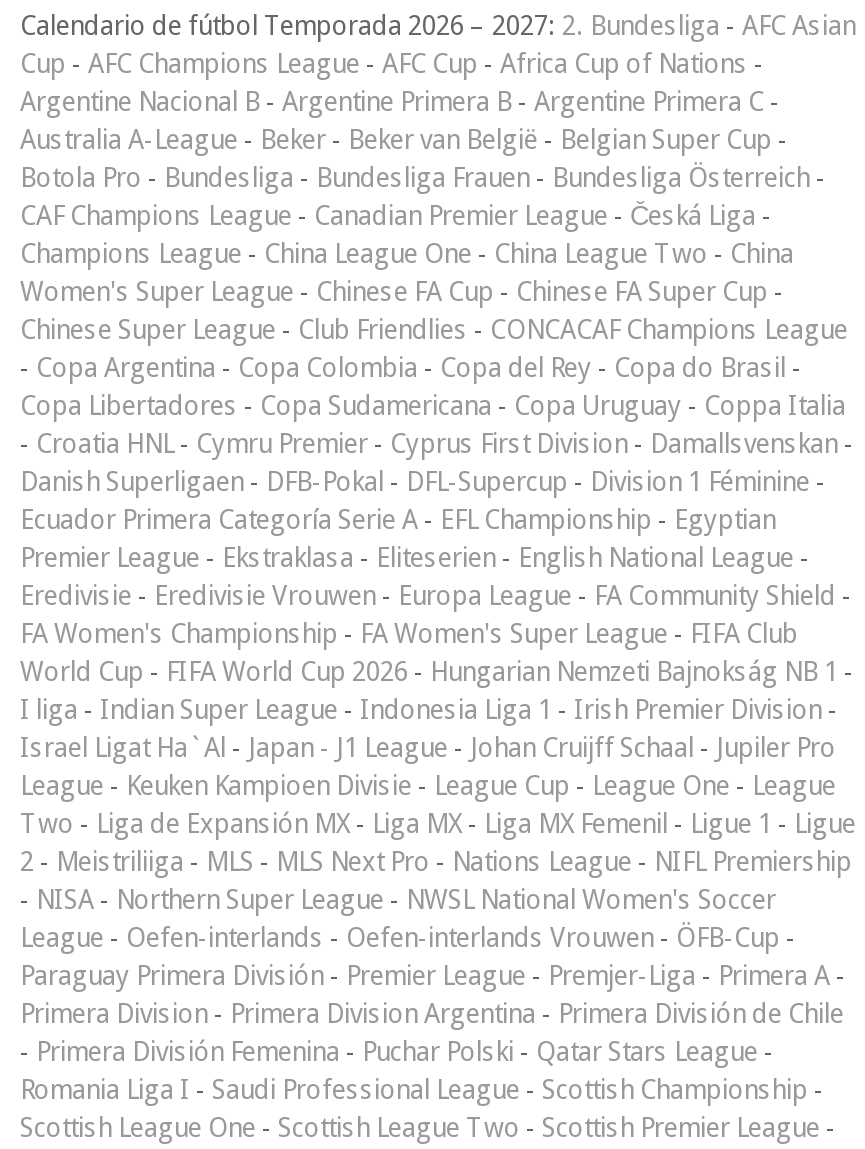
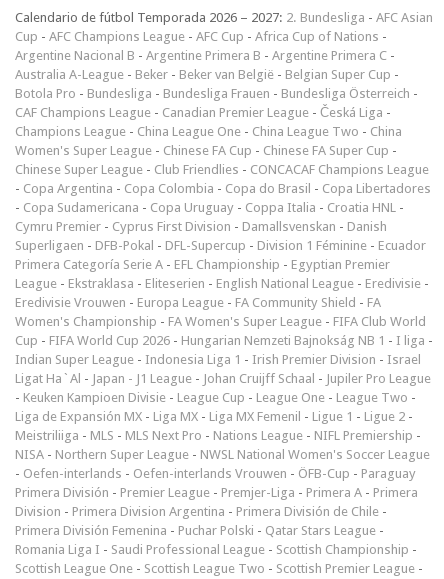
- - Copa Argentina - Copa Colombia - Copa del Rey - Copa do Brasil -
- Copa Libertadores - Copa Sudamericana - Copa Uruguay - Coppa Italia
- - Croatia HNL - Cymru Premier - Cyprus First Division - Damallsvenskan -
- Danish Superligaen - DFB-Pokal - DFL-Supercup - Division 1 Féminine -
- Ecuador Primera Categoría Serie A - EFL Championship - Egyptian
- Premier League - Ekstraklasa - Eliteserien - English National League -
- Eredivisie - Eredivisie Vrouwen - Europa League - FA Community Shield -
- FA Women's Championship - FA Women's Super League - FIFA Club
- World Cup - FIFA World Cup 2026 - Hungarian Nemzeti Bajnokság NB 1 -
- I liga - Indian Super League - Indonesia Liga 1 - Irish Premier Division -
- Israel Ligat Ha`Al - Japan - J1 League - Johan Cruijff Schaal - Jupiler Pro
- League - Keuken Kampioen Divisie - League Cup - League One - League
- Two - Liga de Expansión MX - Liga MX - Liga MX Femenil - Ligue 1 - Ligue
- 2 - Meistriliiga - MLS - MLS Next Pro - Nations League - NIFL Premiership
- - NISA - Northern Super League - NWSL National Women's Soccer
- League - Oefen-interlands - Oefen-interlands Vrouwen - ÖFB-Cup -
- Paraguay Primera División - Premier League - Premjer-Liga - Primera A -
- Primera Division - Primera Division Argentina - Primera División de Chile
- - Primera División Femenina - Puchar Polski - Qatar Stars League -
+ - Copa Argentina - Copa Colombia - Copa do Brasil - Copa Libertadores
+ - Copa Sudamericana - Copa Uruguay - Coppa Italia - Croatia HNL -
+ Cymru Premier - Cyprus First Division - Damallsvenskan - Danish
+ Superligaen - DFB-Pokal - DFL-Supercup - Division 1 Féminine - Ecuador
+ Primera Categoría Serie A - EFL Championship - Egyptian Premier
+ League - Ekstraklasa - Eliteserien - English National League - Eredivisie -
+ Eredivisie Vrouwen - Europa League - FA Community Shield - FA
+ Women's Championship - FA Women's Super League - FIFA Club World
+ Cup - FIFA World Cup 2026 - Hungarian Nemzeti Bajnokság NB 1 - I liga -
+ Indian Super League - Indonesia Liga 1 - Irish Premier Division - Israel
+ Ligat Ha`Al - Japan - J1 League - Johan Cruijff Schaal - Jupiler Pro League
+ - Keuken Kampioen Divisie - League Cup - League One - League Two -
+ Liga de Expansión MX - Liga MX - Liga MX Femenil - Ligue 1 - Ligue 2 -
+ Meistriliiga - MLS - MLS Next Pro - Nations League - NIFL Premiership -
+ NISA - Northern Super League - NWSL National Women's Soccer League
+ - Oefen-interlands - Oefen-interlands Vrouwen - ÖFB-Cup - Paraguay
+ Primera División - Premier League - Premjer-Liga - Primera A - Primera
+ Division - Primera Division Argentina - Primera División de Chile -
+ Primera División Femenina - Puchar Polski - Qatar Stars League -
